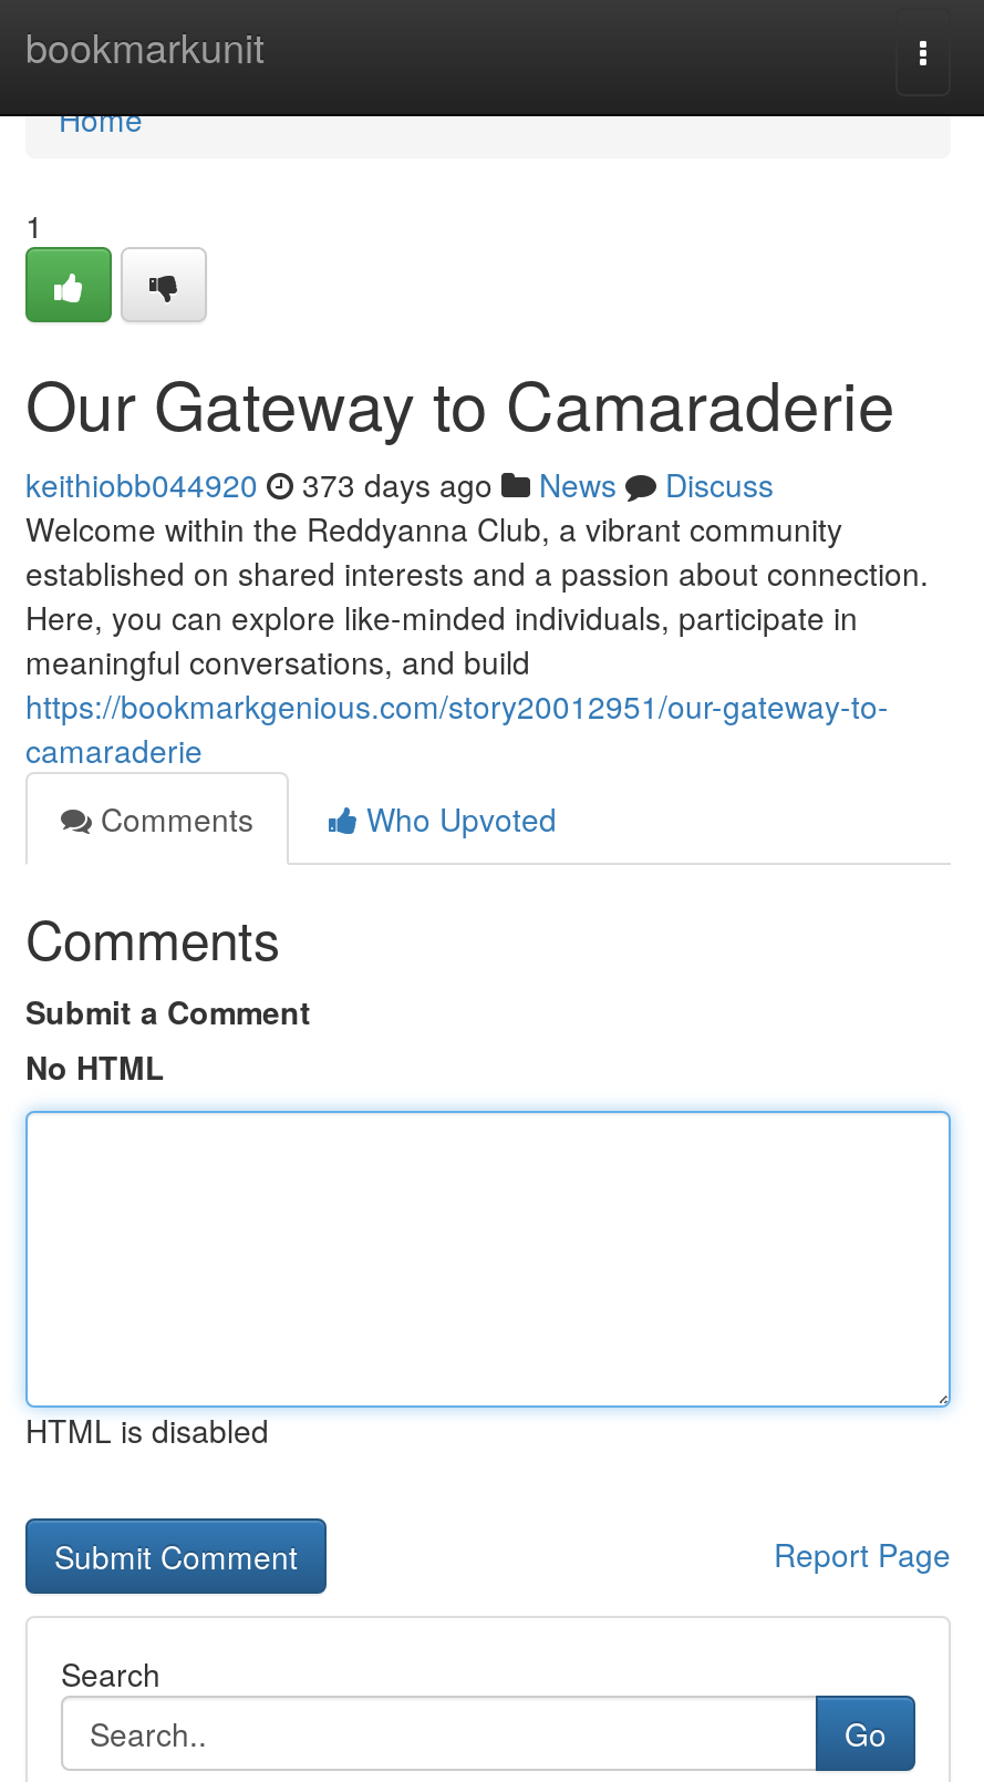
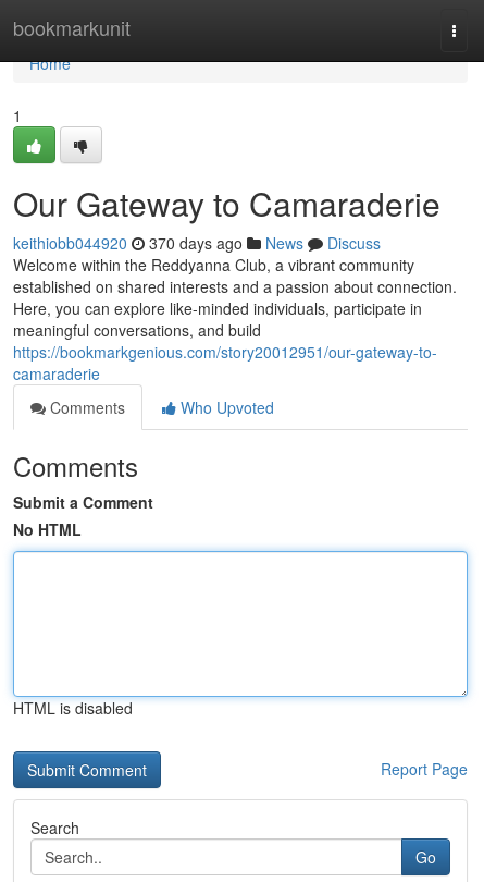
- keithiobb044920 373 days ago News Discuss
+ keithiobb044920 370 days ago News Discuss
